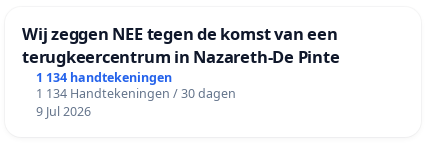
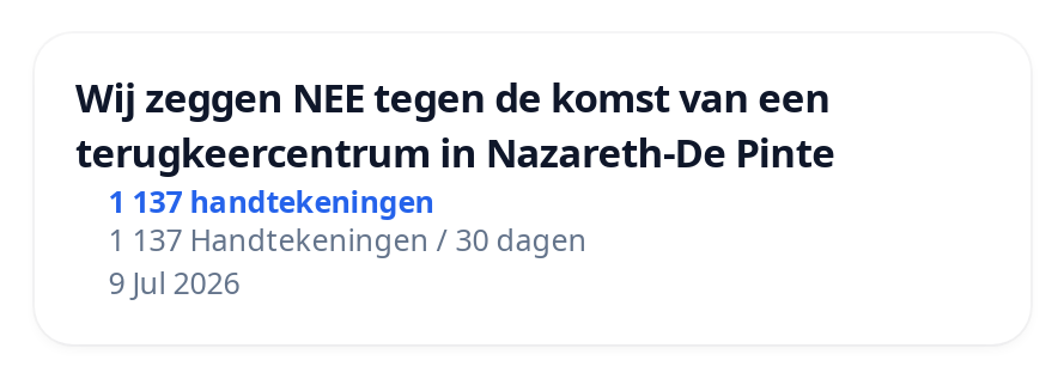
- 1 134 handtekeningen
+ 1 137 handtekeningen

- 1 134 Handtekeningen / 30 dagen
+ 1 137 Handtekeningen / 30 dagen
